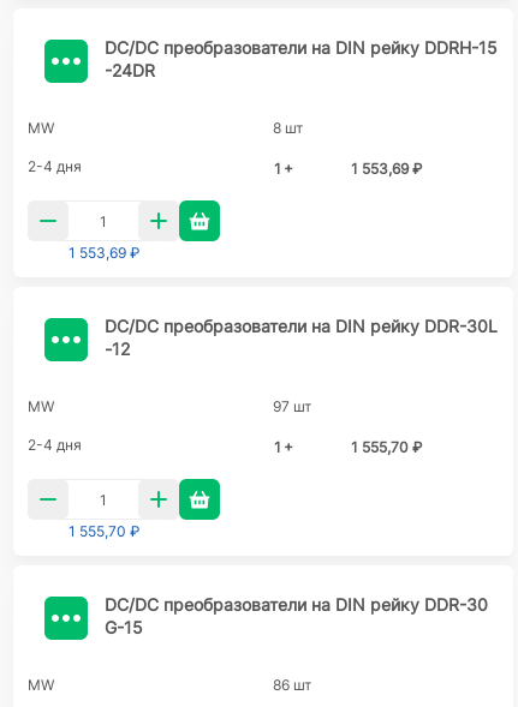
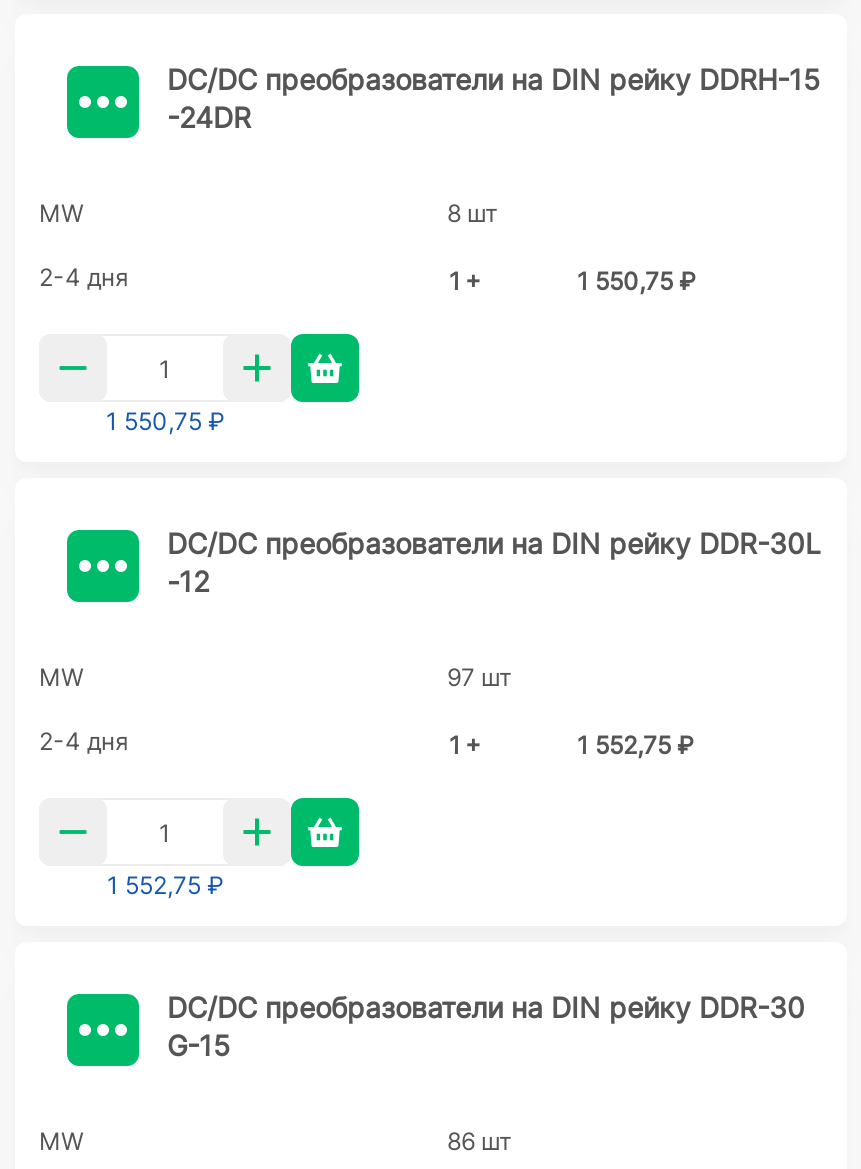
- 1 553,69 ₽
+ 1 550,75 ₽

- 1 553,69 ₽
+ 1 550,75 ₽

- 1 555,70 ₽
+ 1 552,75 ₽

- 1 555,70 ₽
+ 1 552,75 ₽
